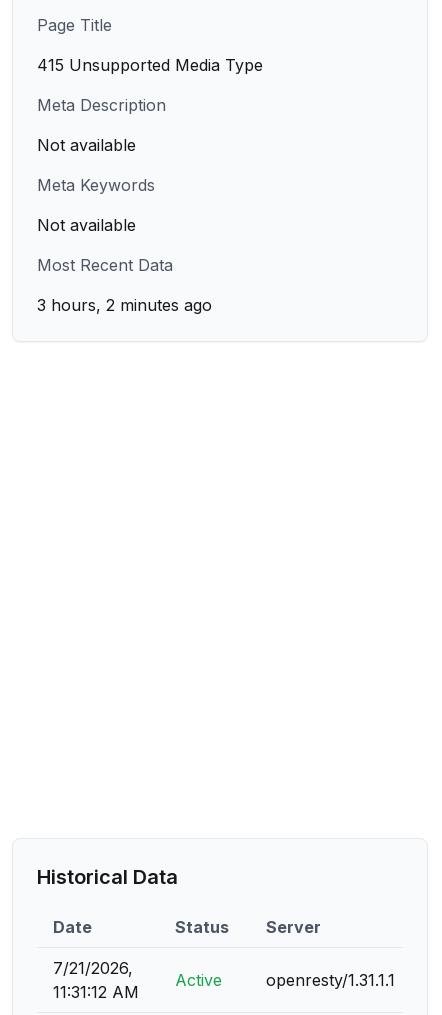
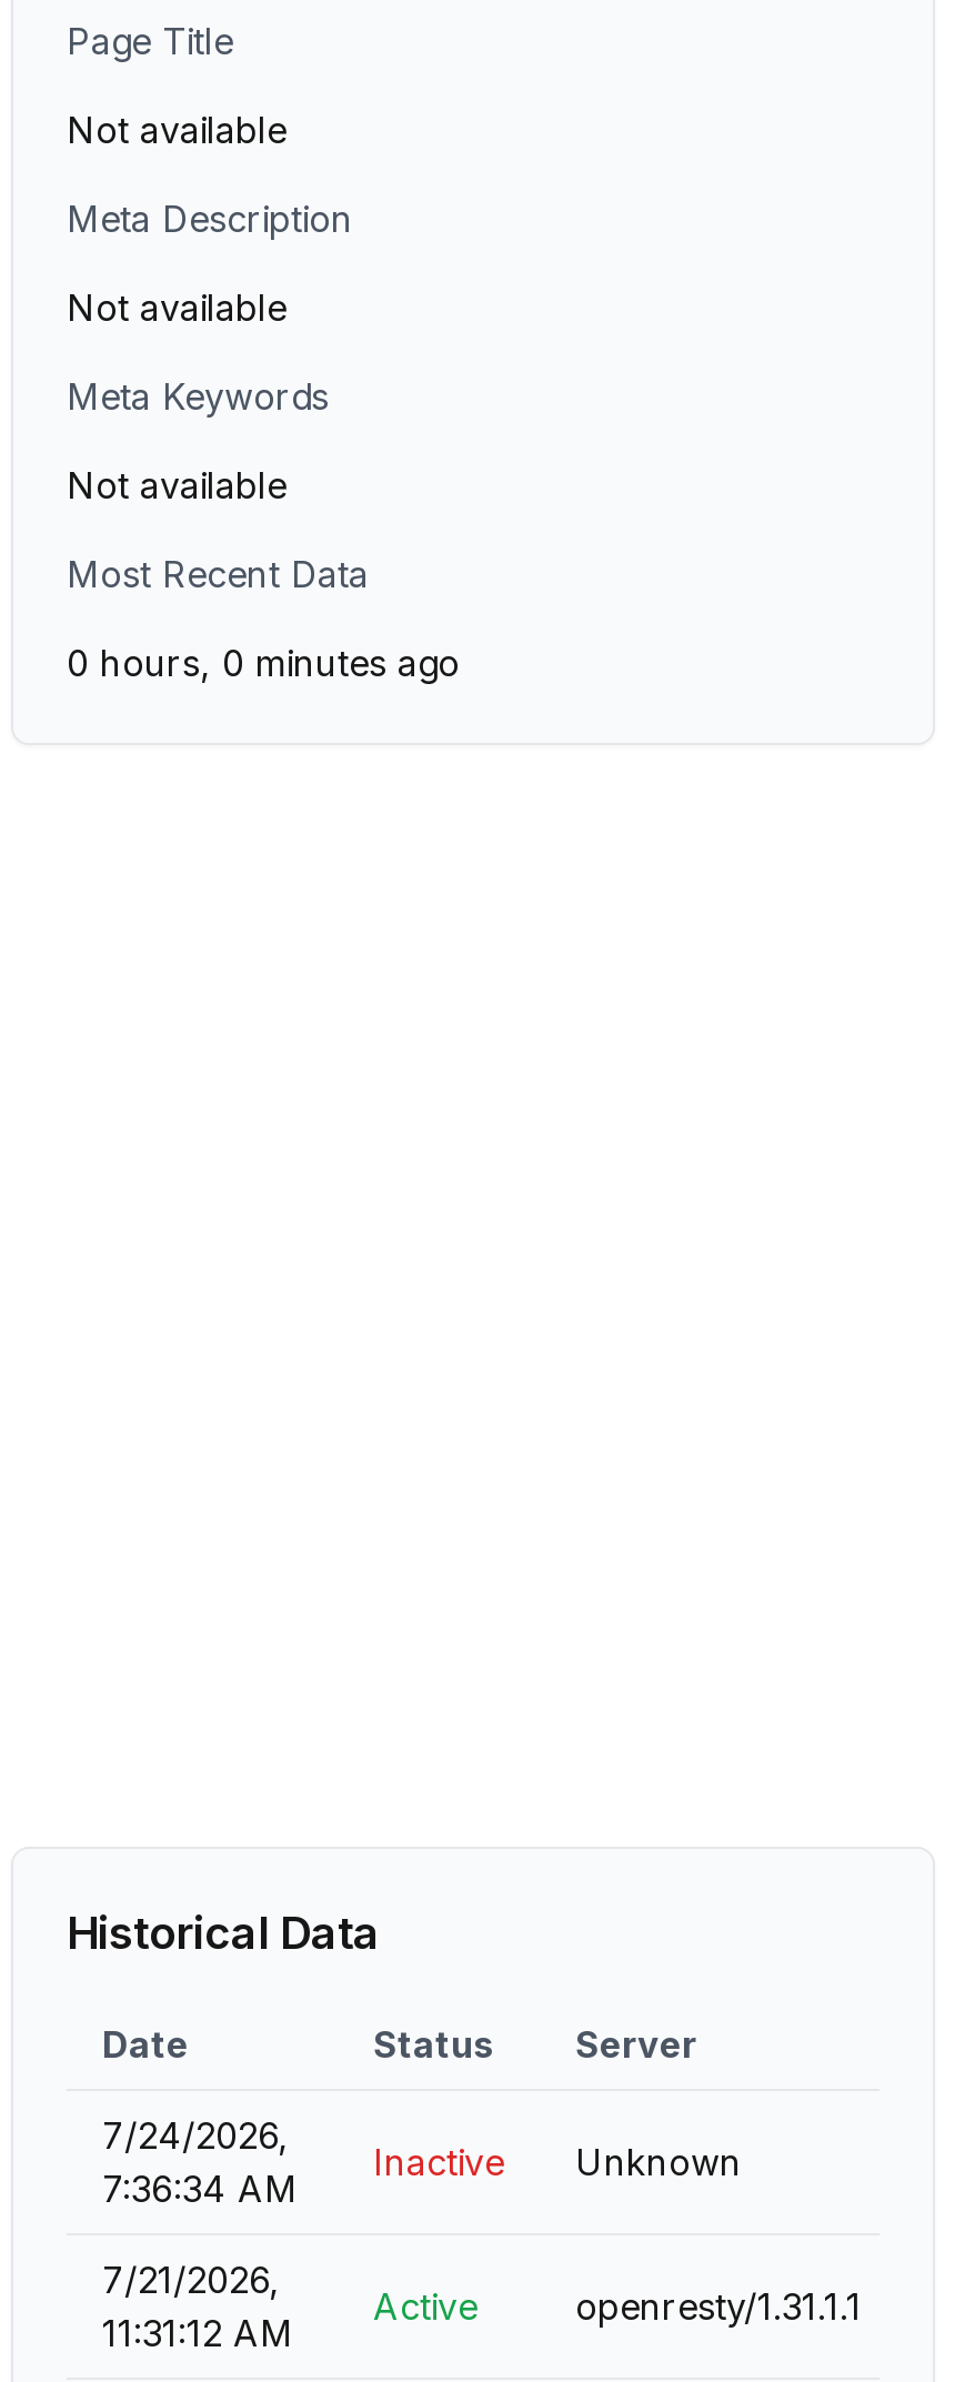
- 415 Unsupported Media Type
+ Not available

- 3 hours, 2 minutes ago
+ 0 hours, 0 minutes ago

+ 7/24/2026,
+ 7:36:34 AM

+ Inactive
+ Unknown
